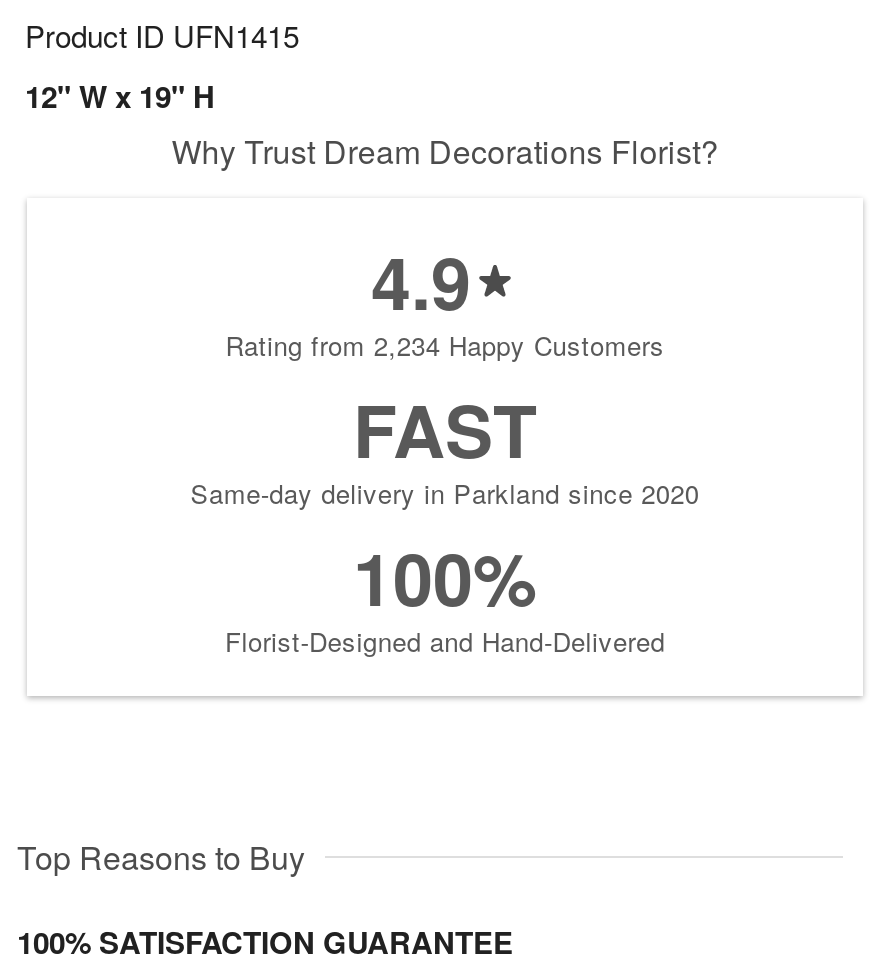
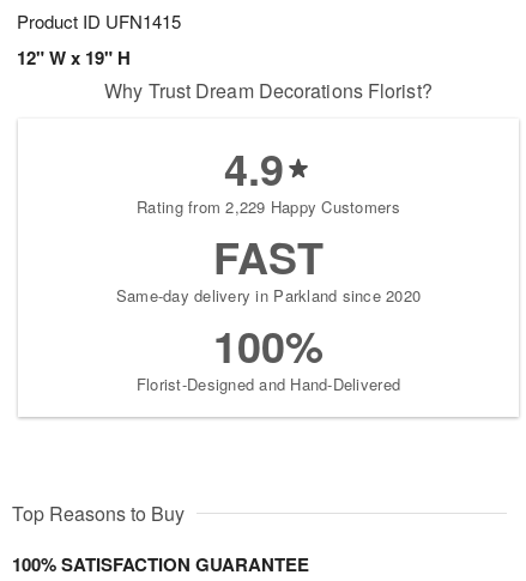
- Rating from 2,234 Happy Customers
+ Rating from 2,229 Happy Customers
